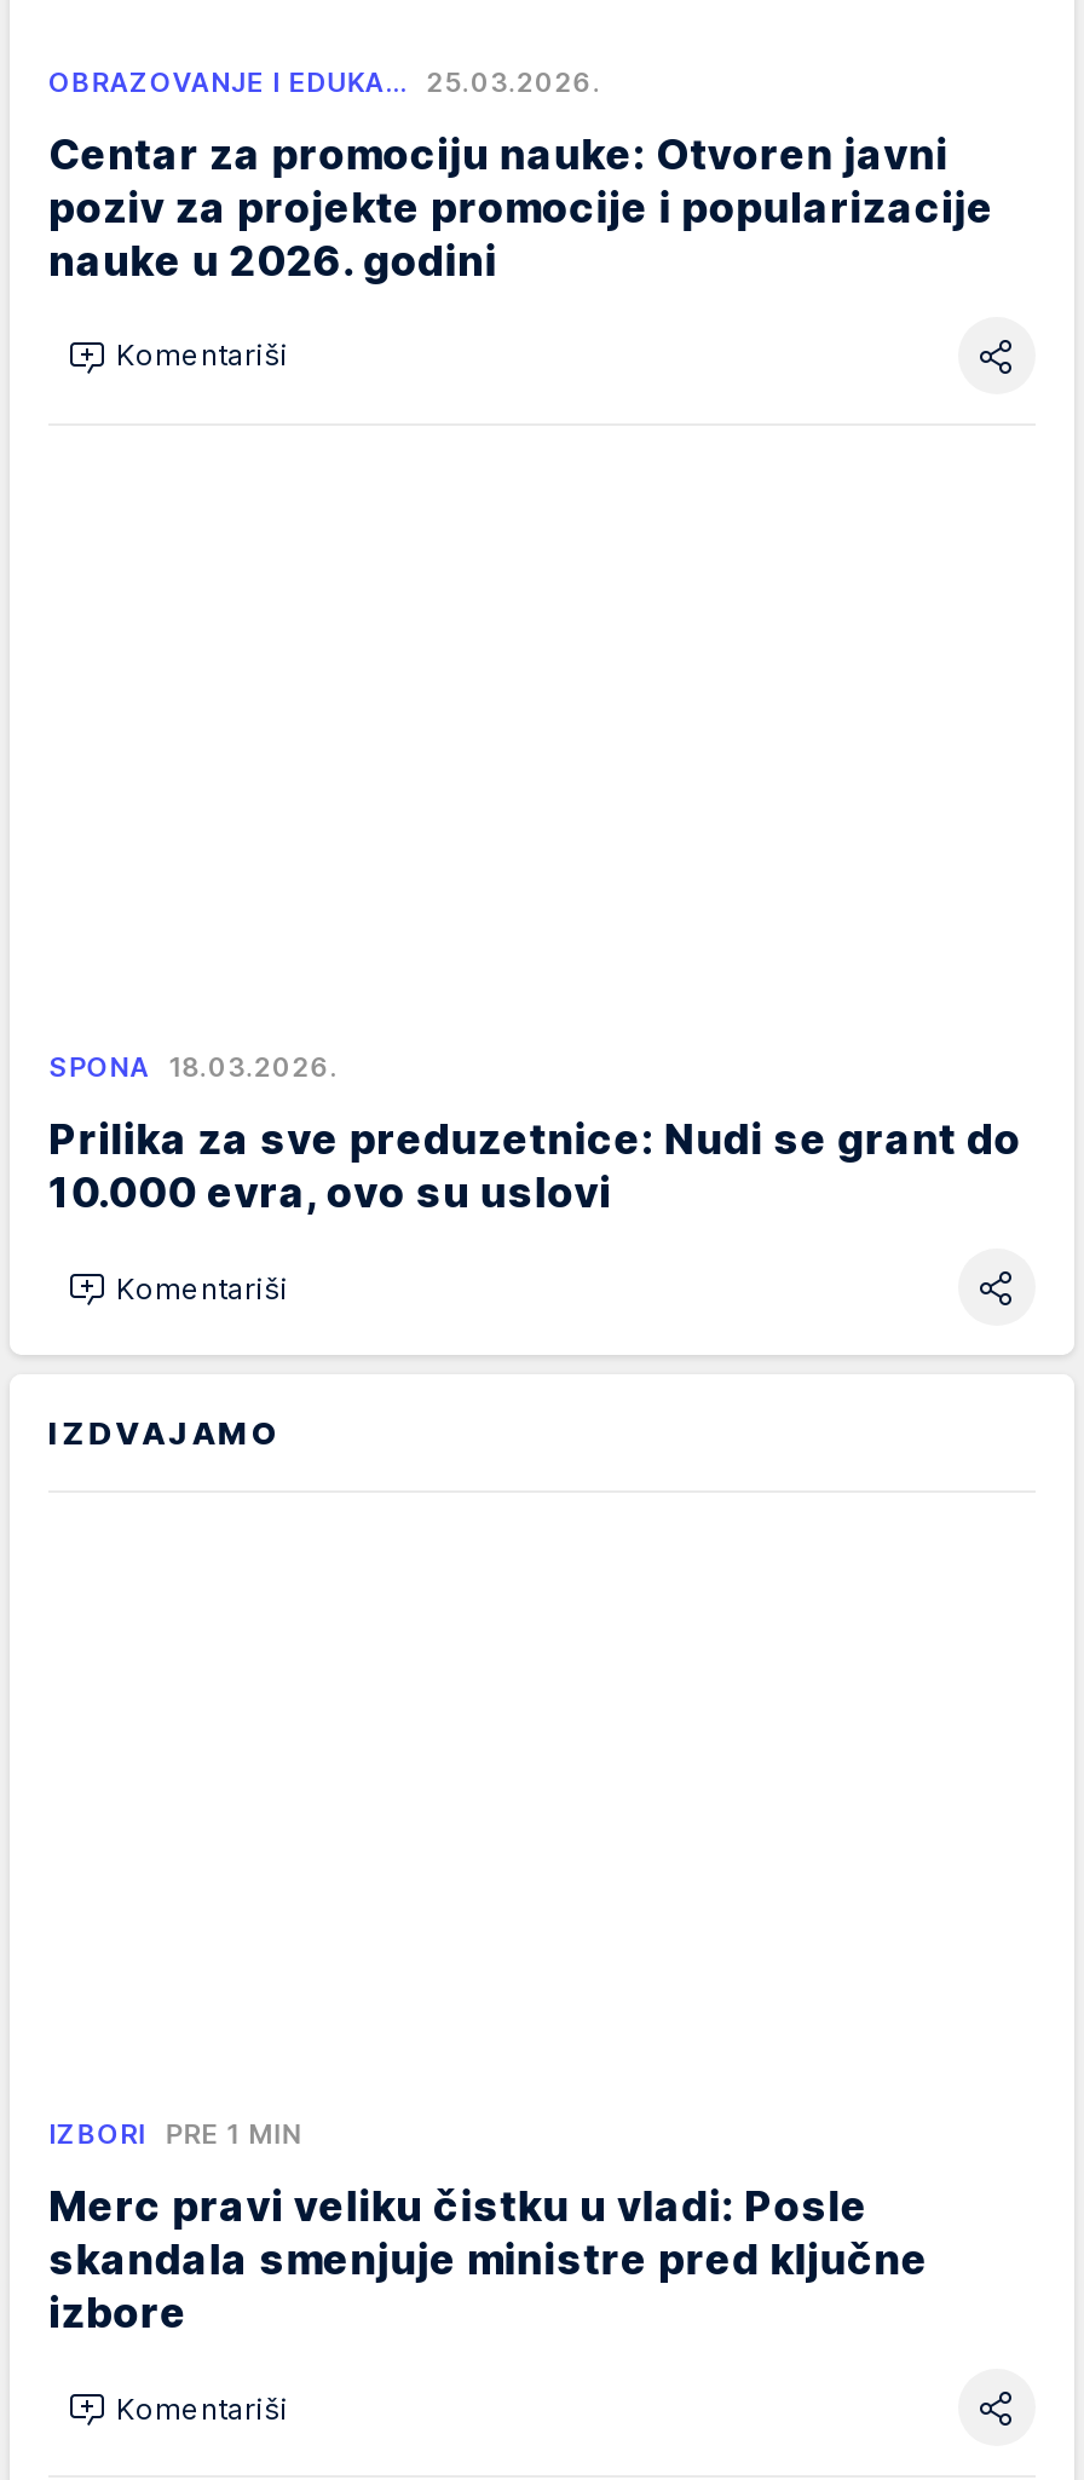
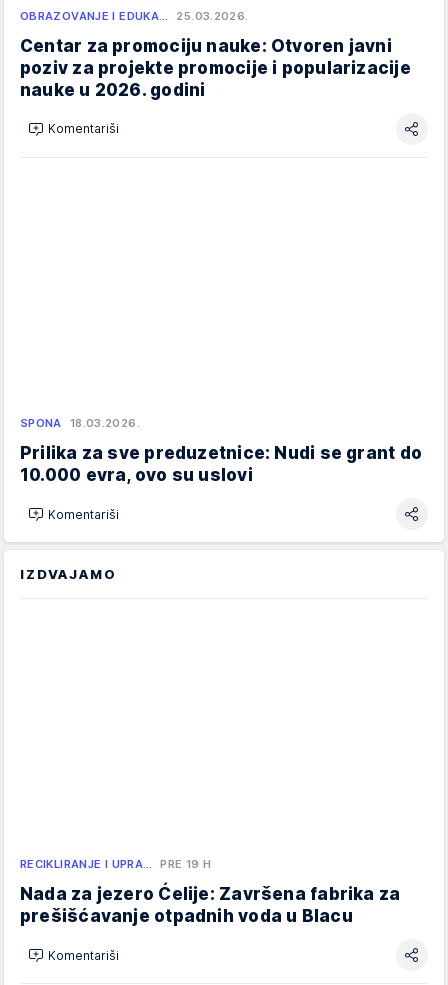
- IZBORI PRE 1 MIN
+ RECIKLIRANJE I UPRA… PRE 19 H

- Merc pravi veliku čistku u vladi: Posle
- skandala smenjuje ministre pred ključne
- izbore
+ Nada za jezero Ćelije: Završena fabrika za
+ prešišćavanje otpadnih voda u Blacu
